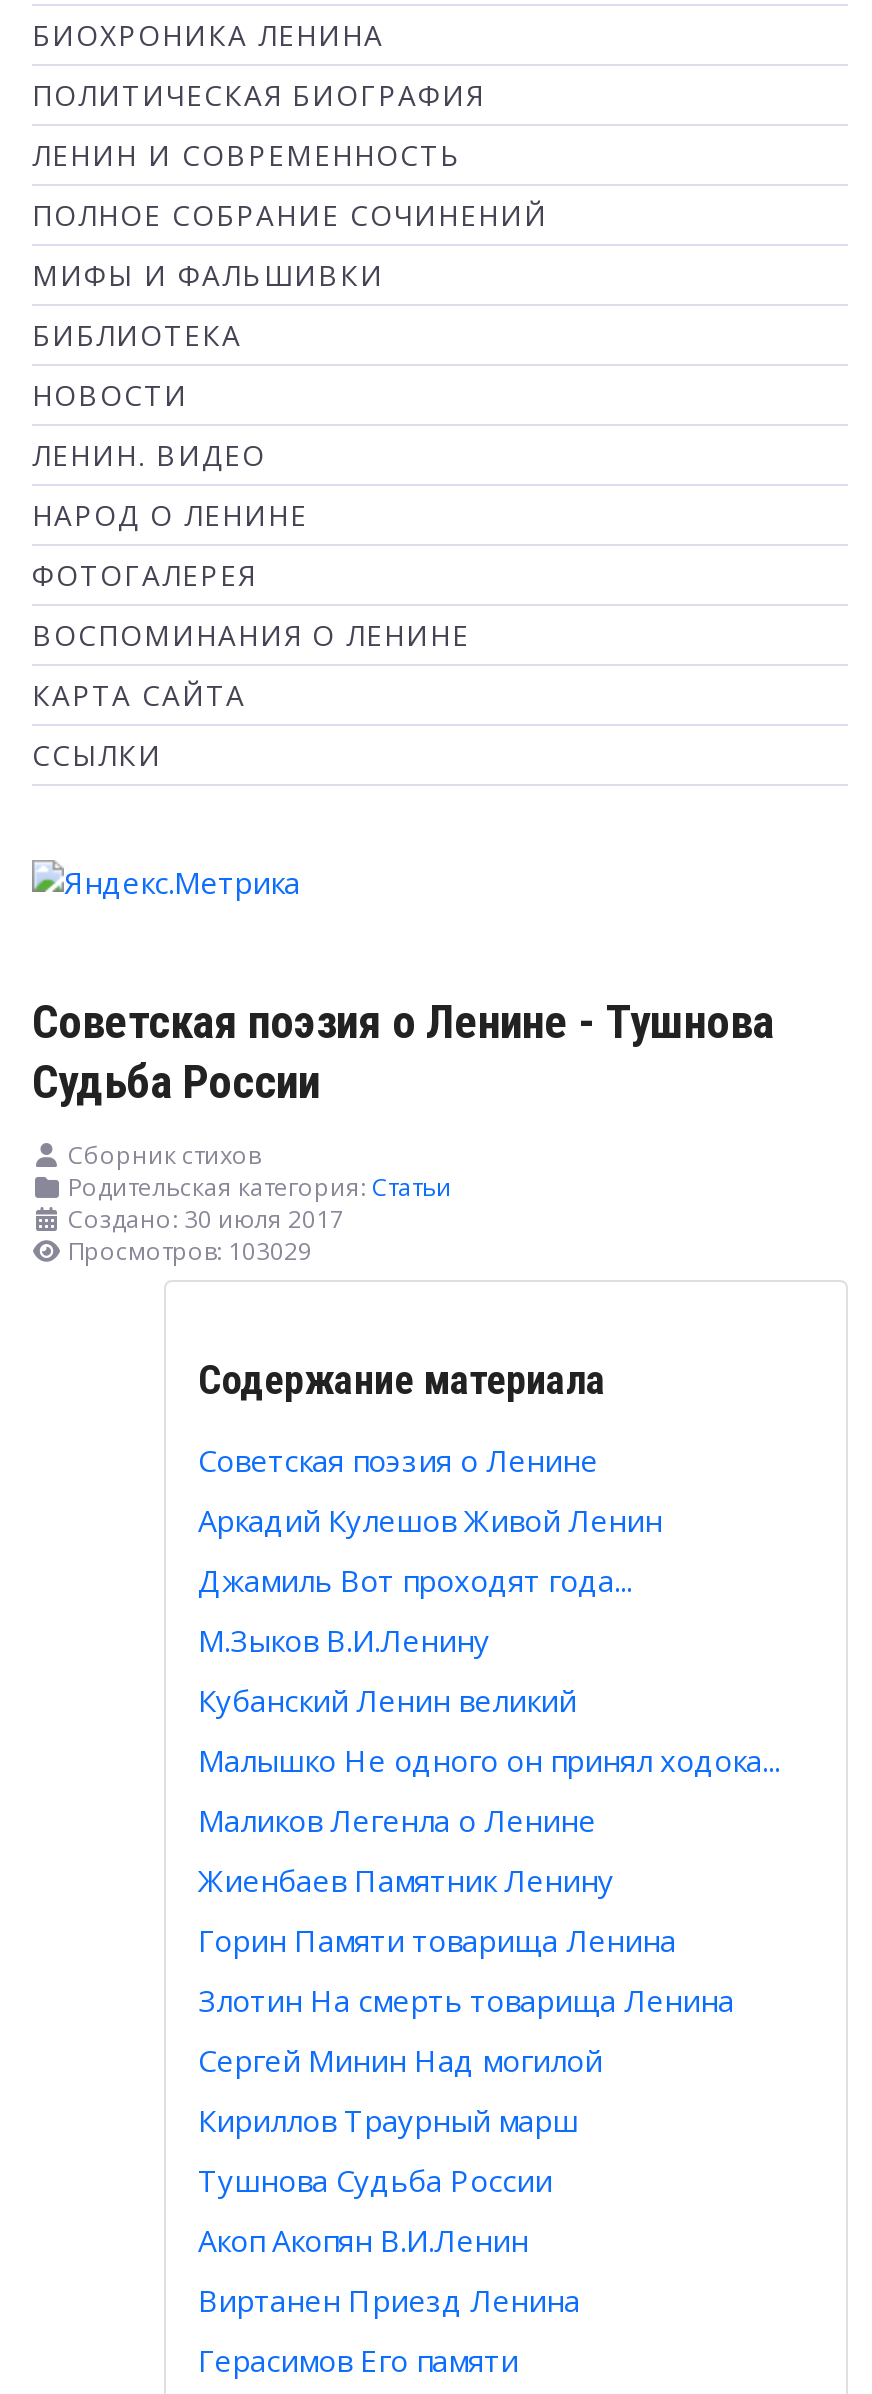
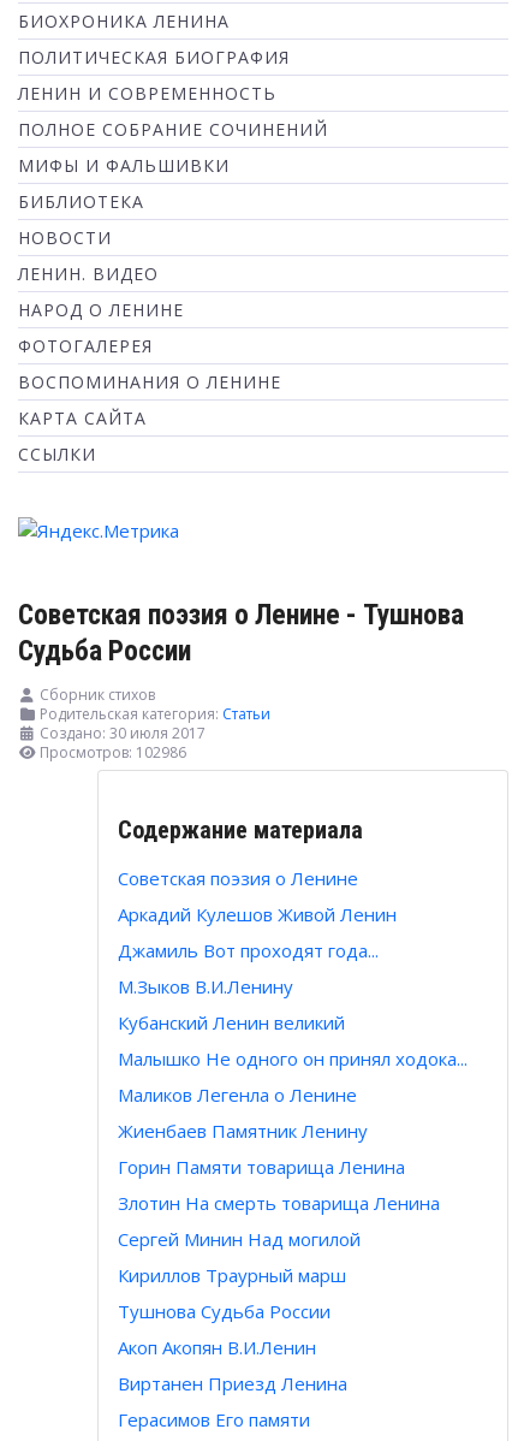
- Просмотров: 103029
+ Просмотров: 102986
